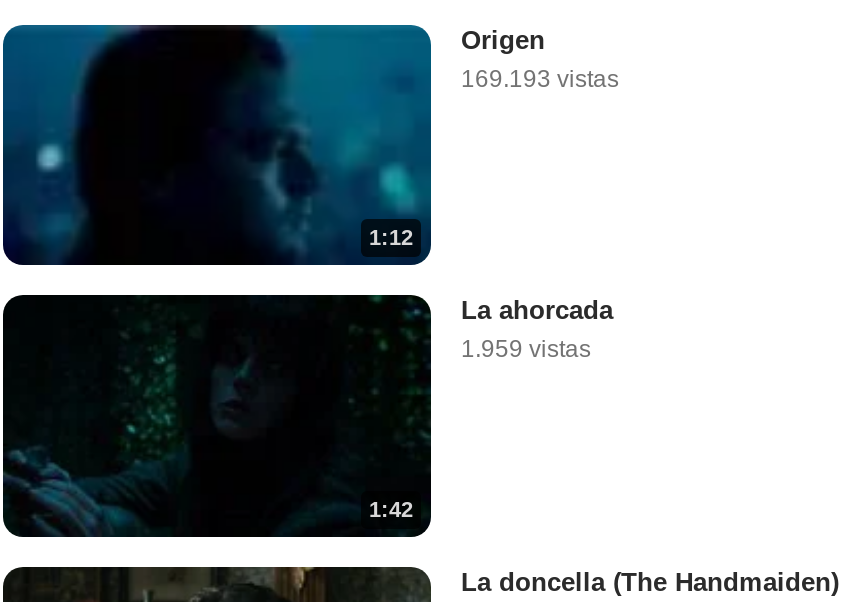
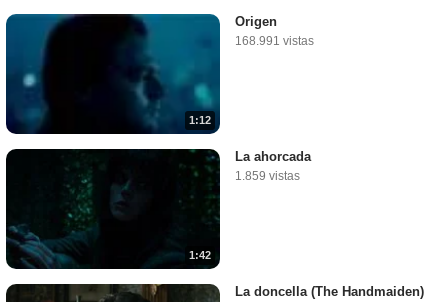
- 169.193 vistas
+ 168.991 vistas

- 1.959 vistas
+ 1.859 vistas
